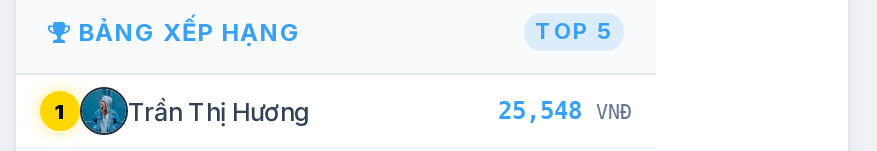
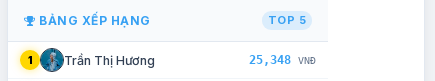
- 25,548 VNĐ
+ 25,348 VNĐ
